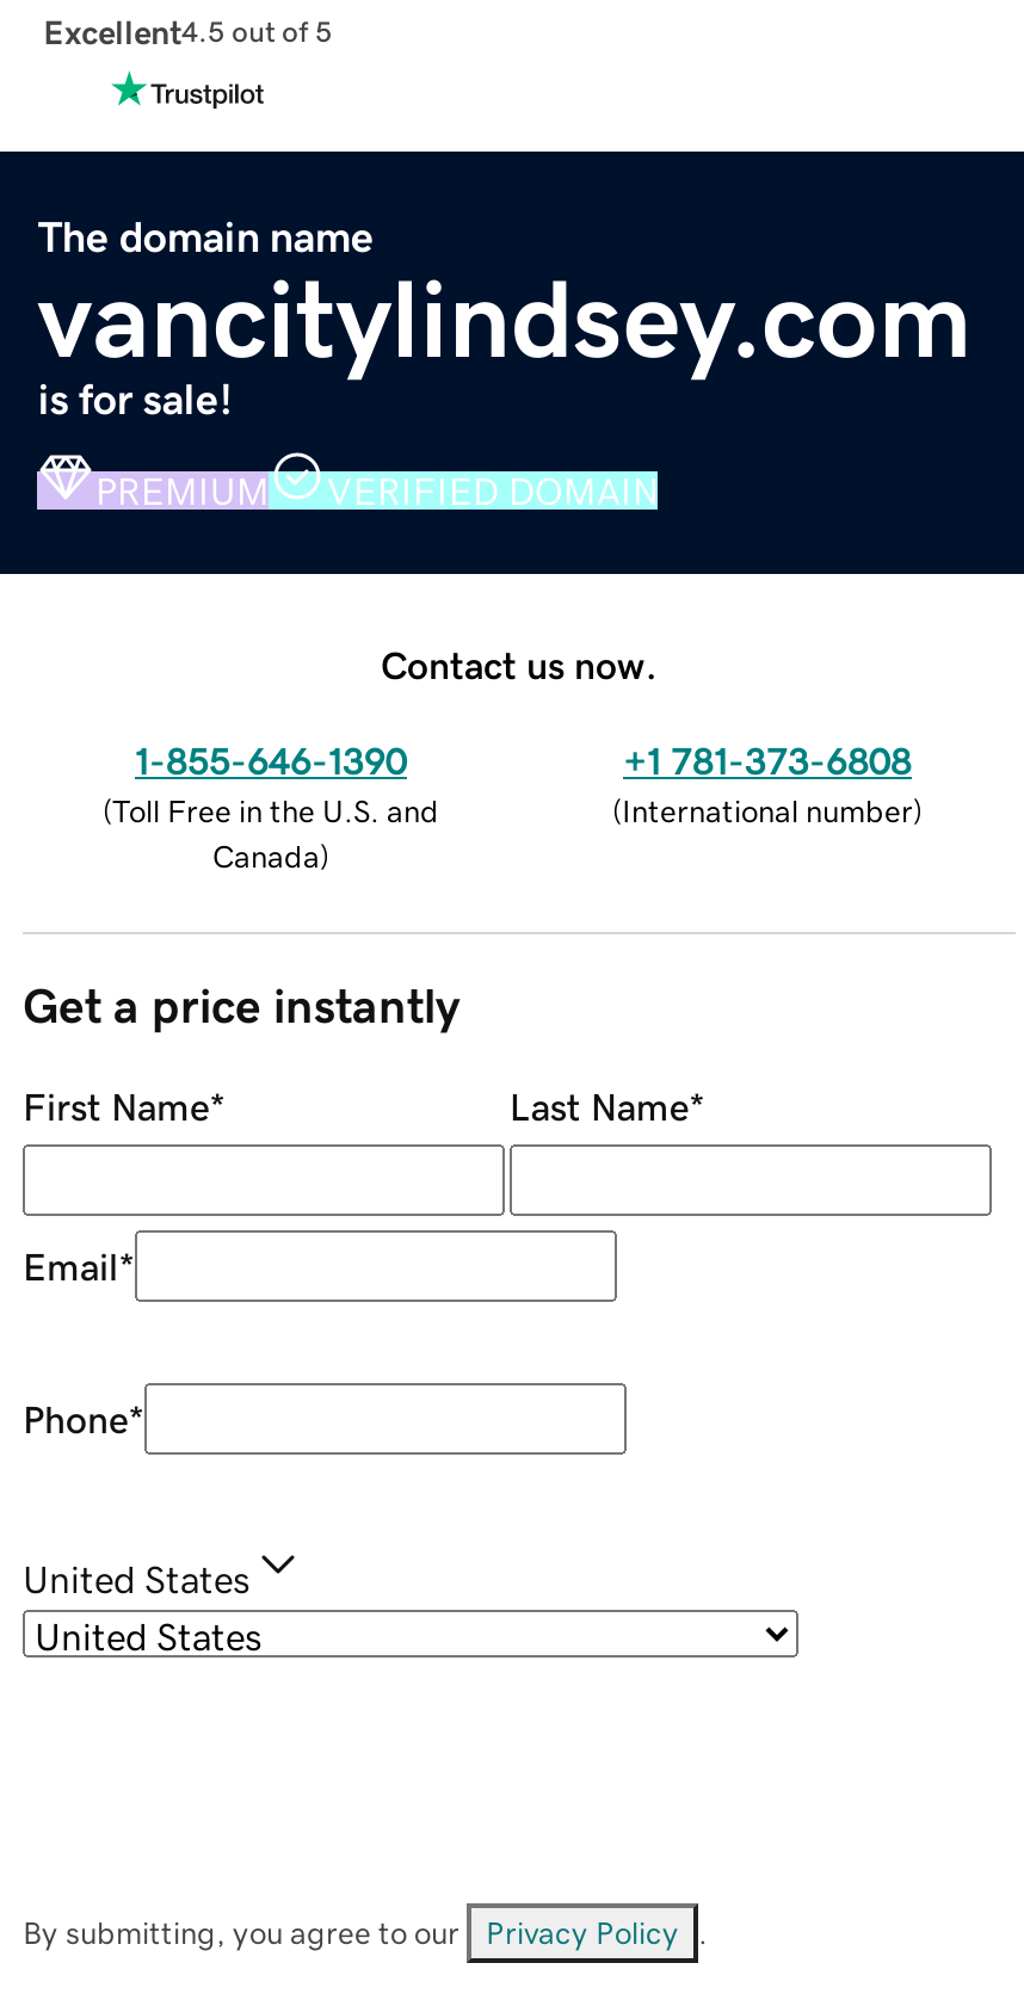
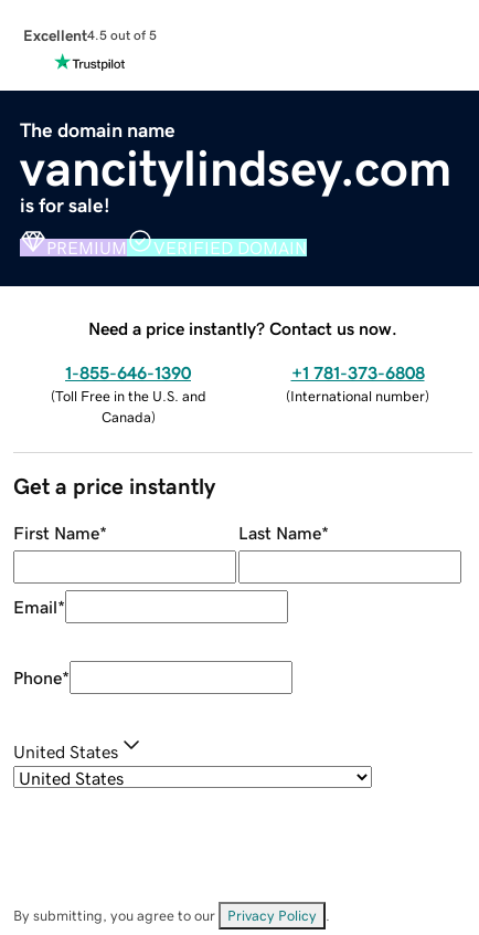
- Contact us now.
+ Need a price instantly? Contact us now.
